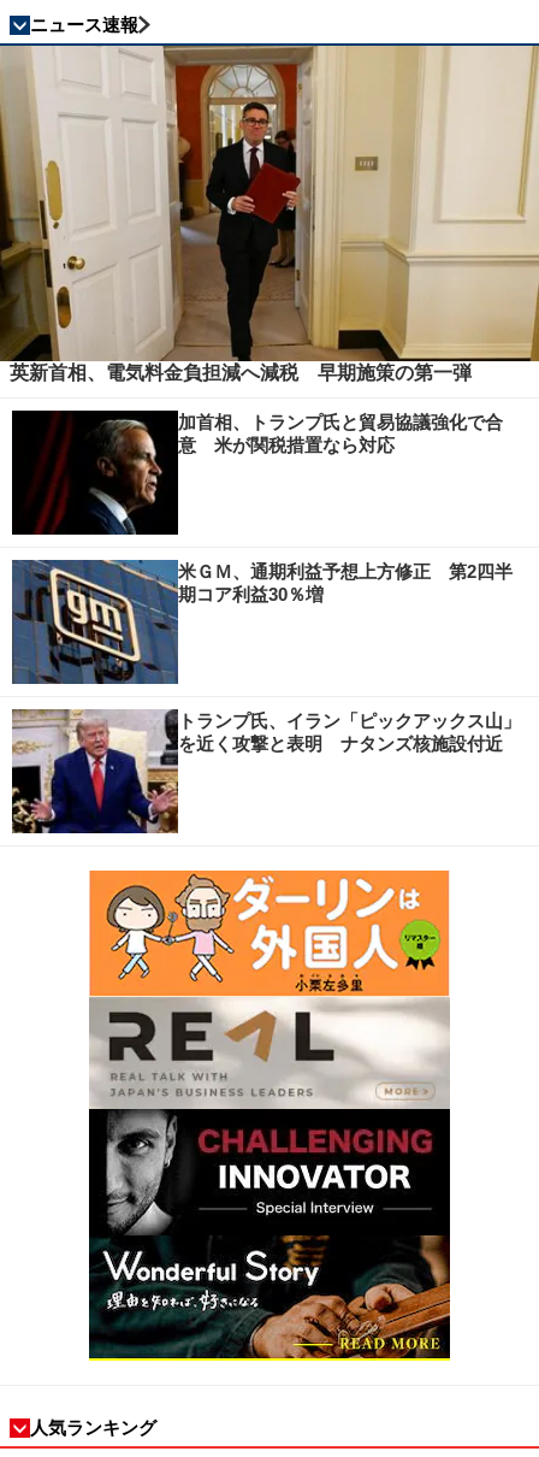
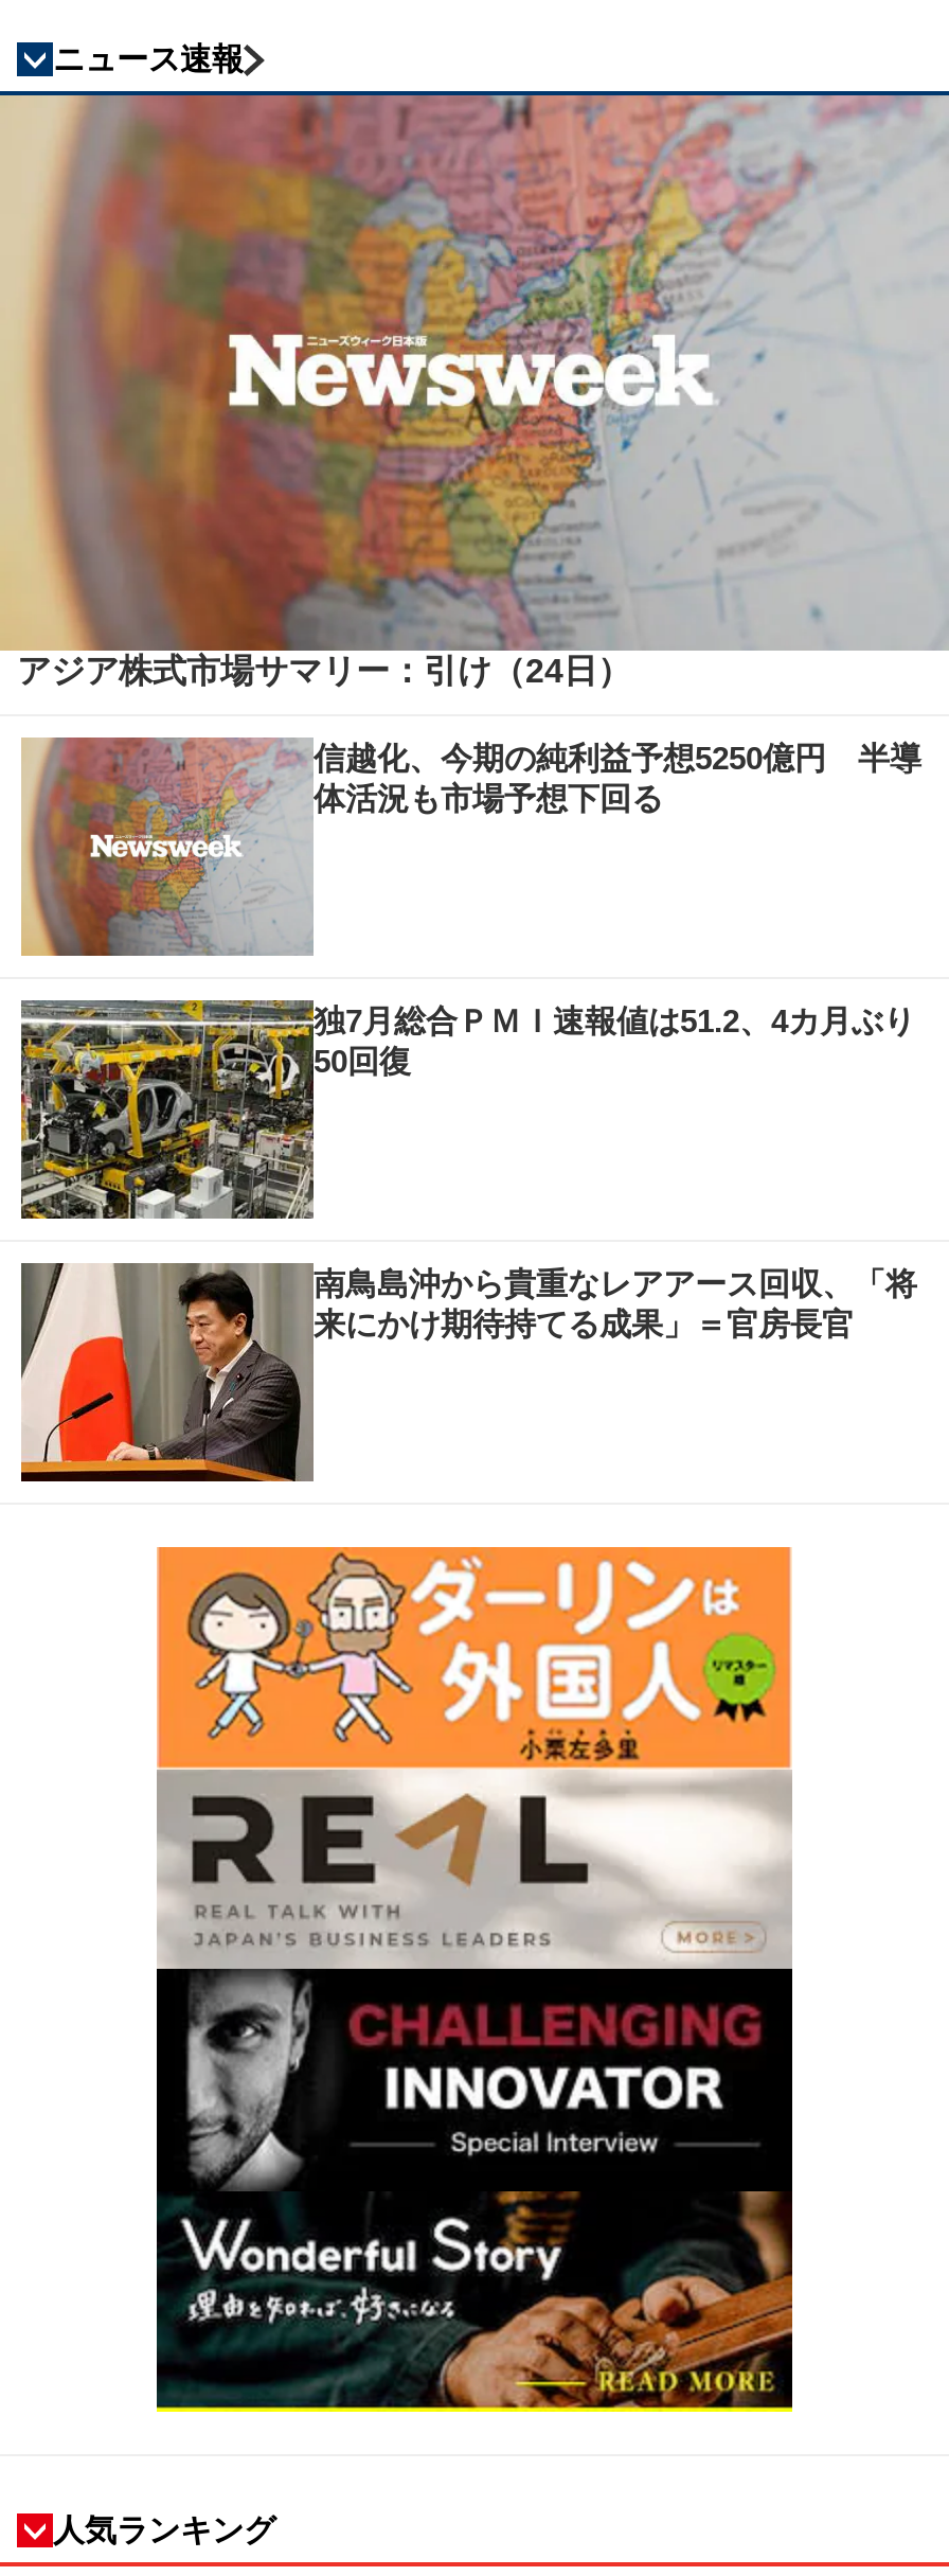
- [image]
- 英新首相、電気料金負担減へ減税 早期施策の第一弾
+ [image]
+ アジア株式市場サマリー：引け（24日）

- [image]
- 加首相、トランプ氏と貿易協議強化で合
- 意 米が関税措置なら対応
+ [image]
+ 信越化、今期の純利益予想5250億円 半導
+ 体活況も市場予想下回る

- [image]
- 米ＧＭ、通期利益予想上方修正 第2四半
- 期コア利益30％増
+ [image]
+ 独7月総合ＰＭＩ速報値は51.2、4カ月ぶり
+ 50回復

- [image]
- トランプ氏、イラン「ピックアックス山」
- を近く攻撃と表明 ナタンズ核施設付近
+ [image]
+ 南鳥島沖から貴重なレアアース回収、「将
+ 来にかけ期待持てる成果」＝官房長官
